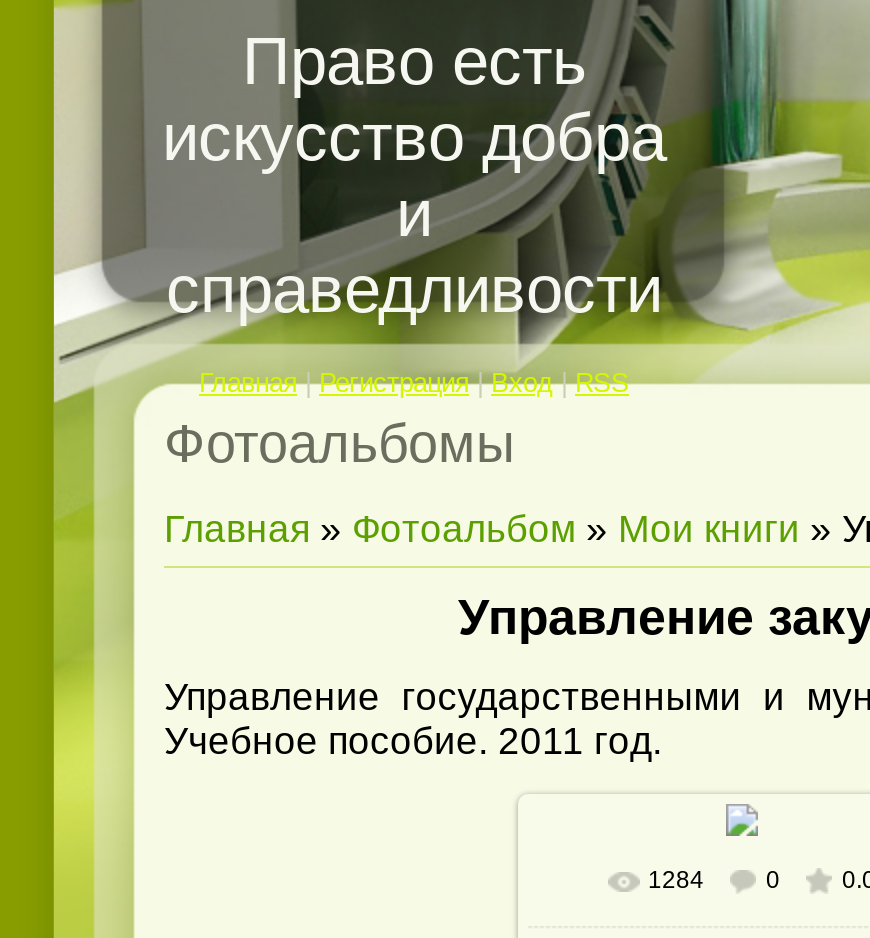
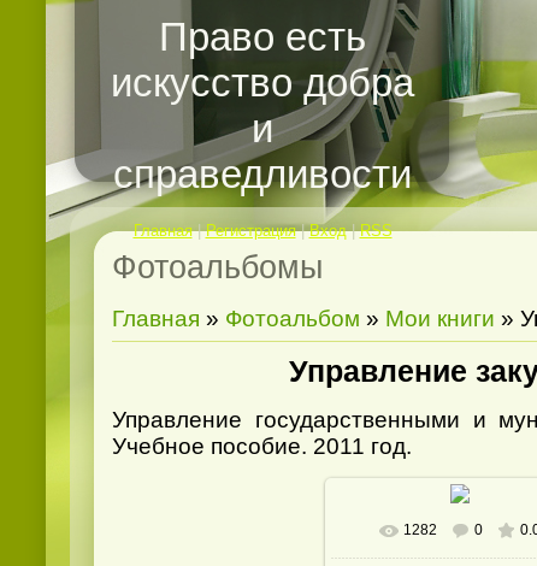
- 1284
+ 1282
